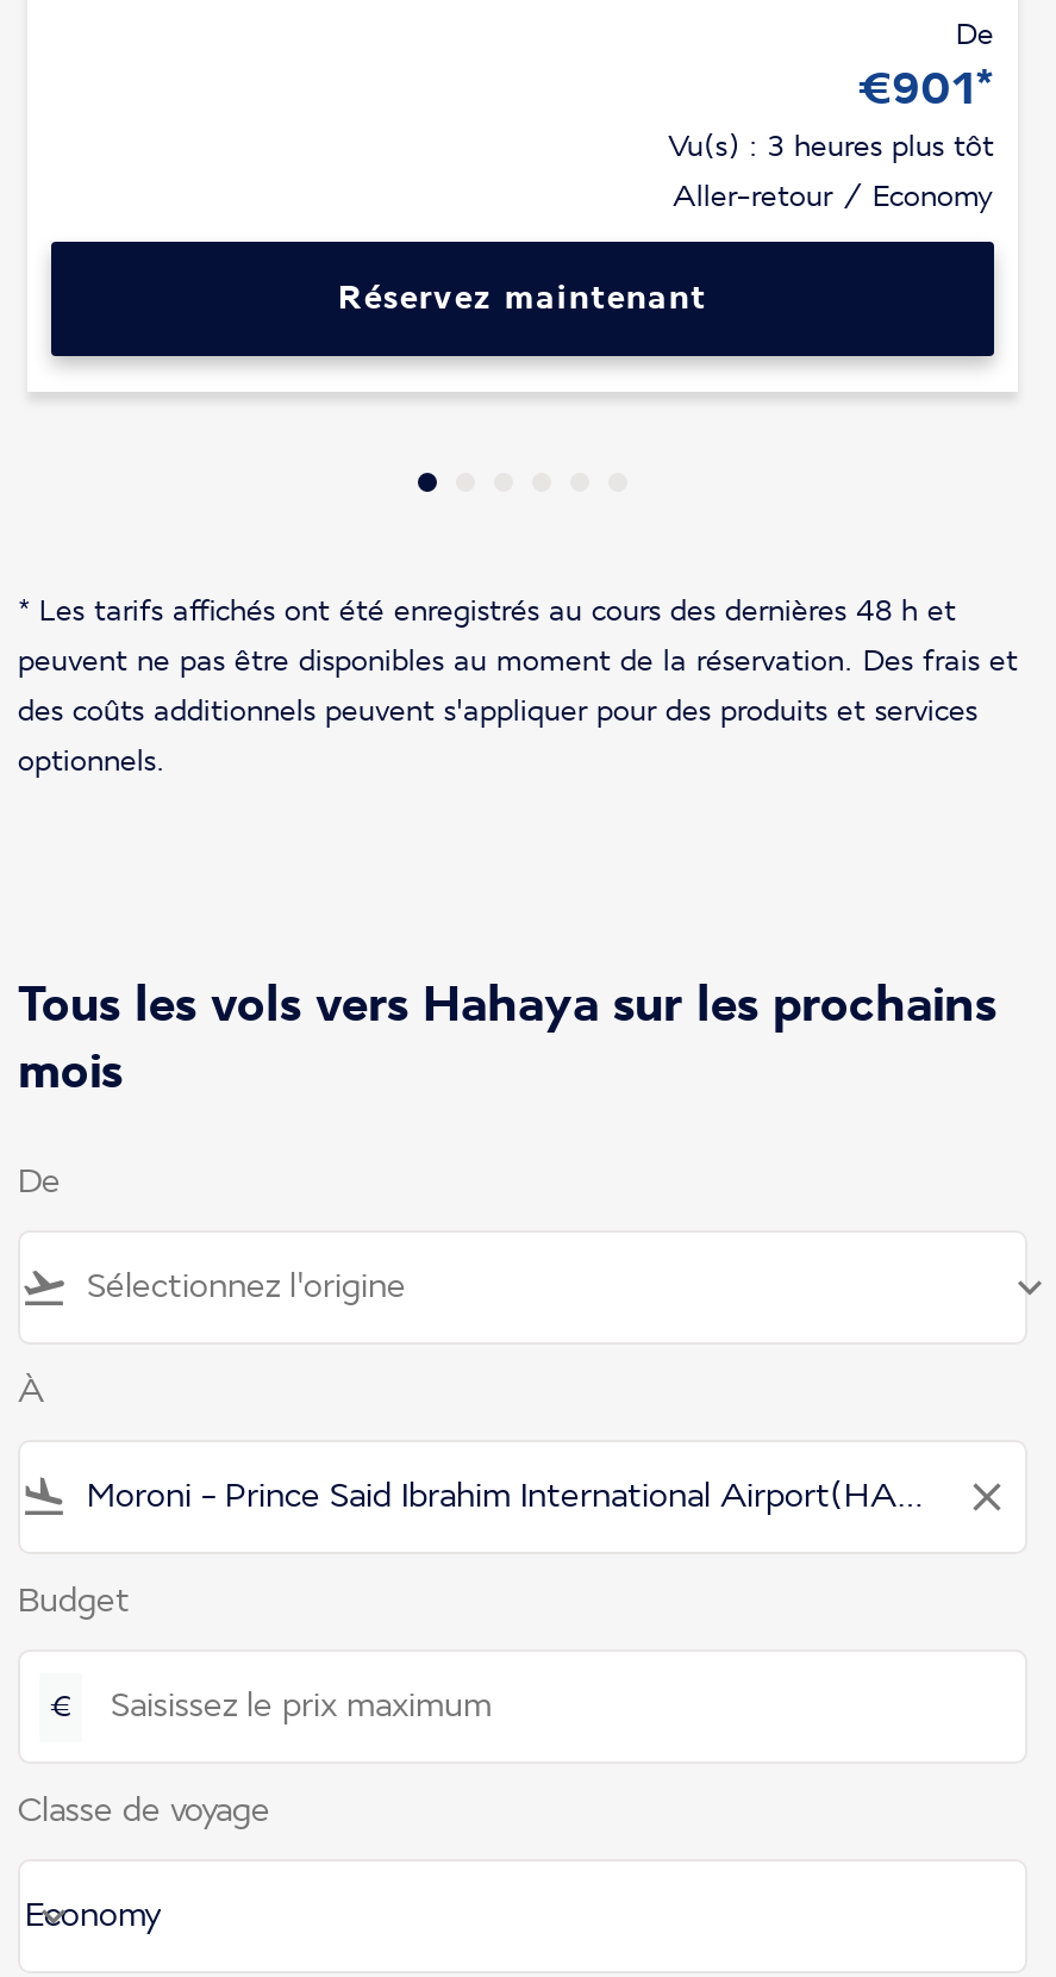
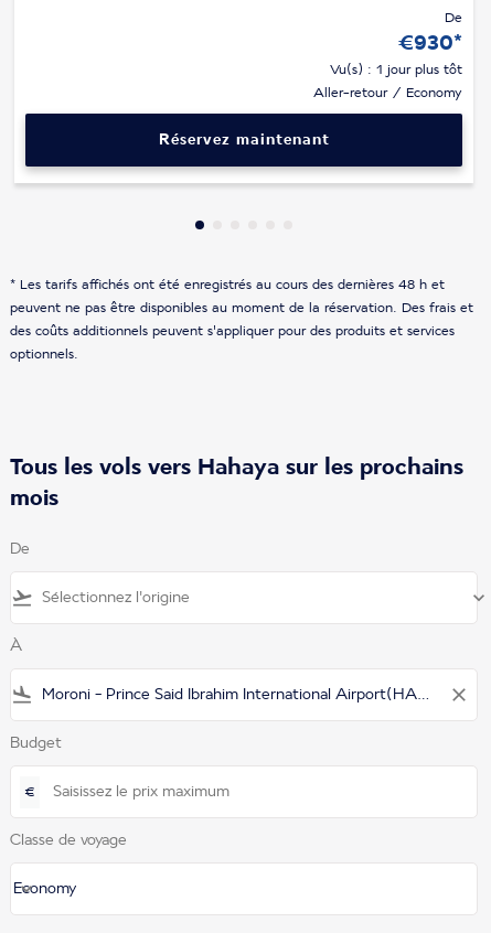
- €901*
+ €930*

- Vu(s) : 3 heures plus tôt
+ Vu(s) : 1 jour plus tôt
